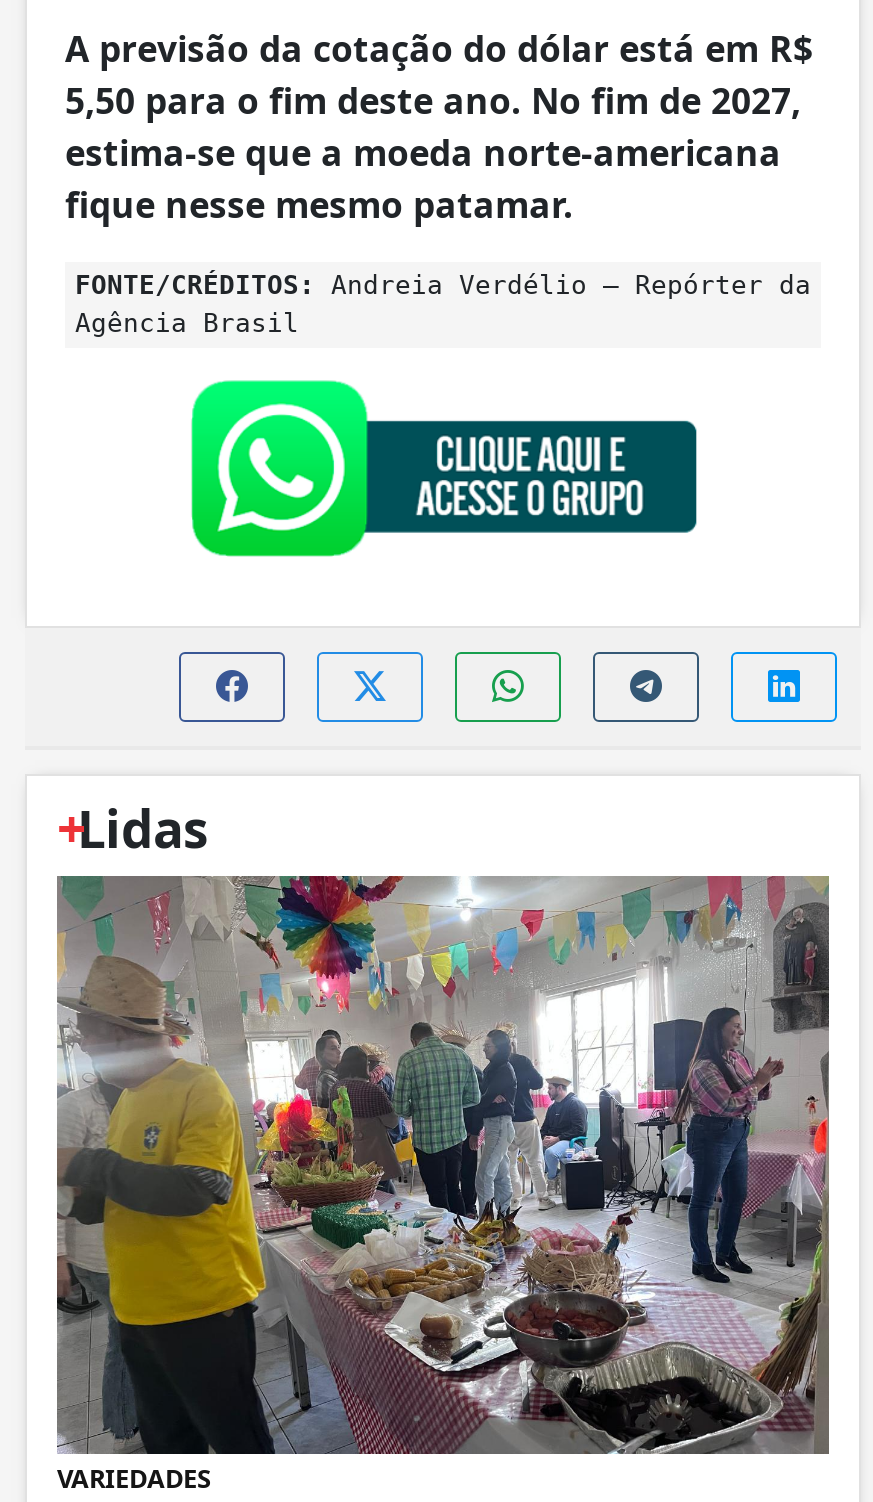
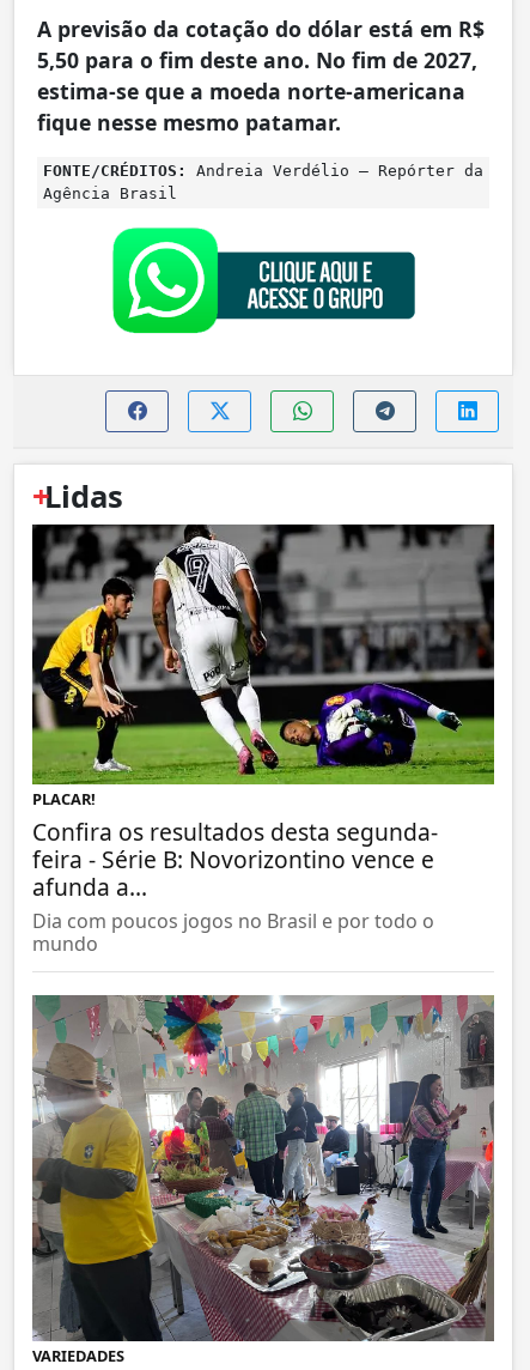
+ [image]
+ PLACAR!
+ Confira os resultados desta segunda-
+ feira - Série B: Novorizontino vence e
+ afunda a...
+ Dia com poucos jogos no Brasil e por todo o
+ mundo
